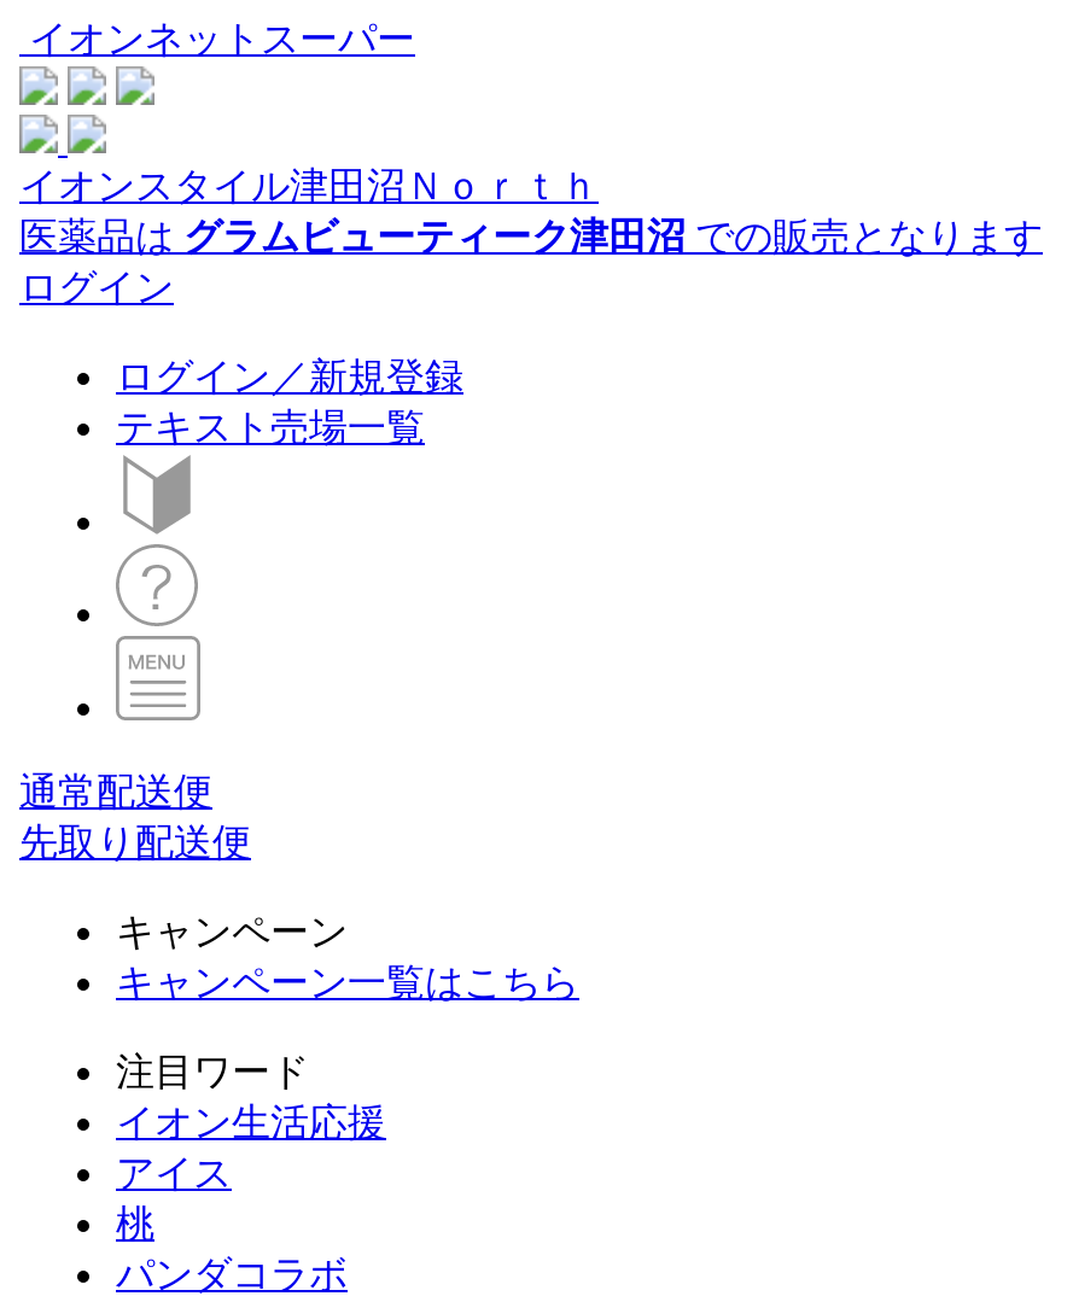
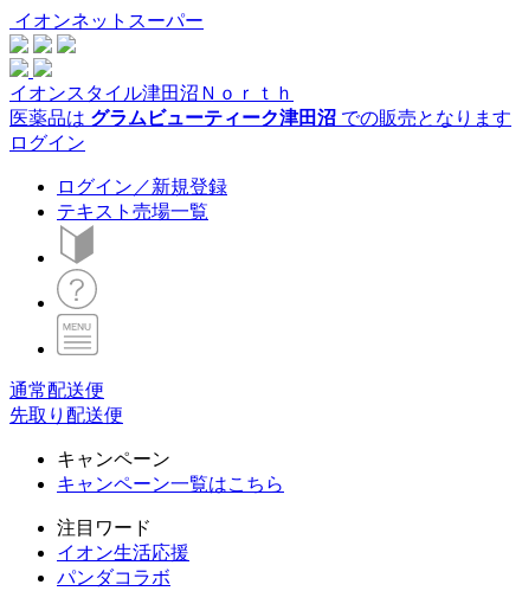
- アイス
- 桃
